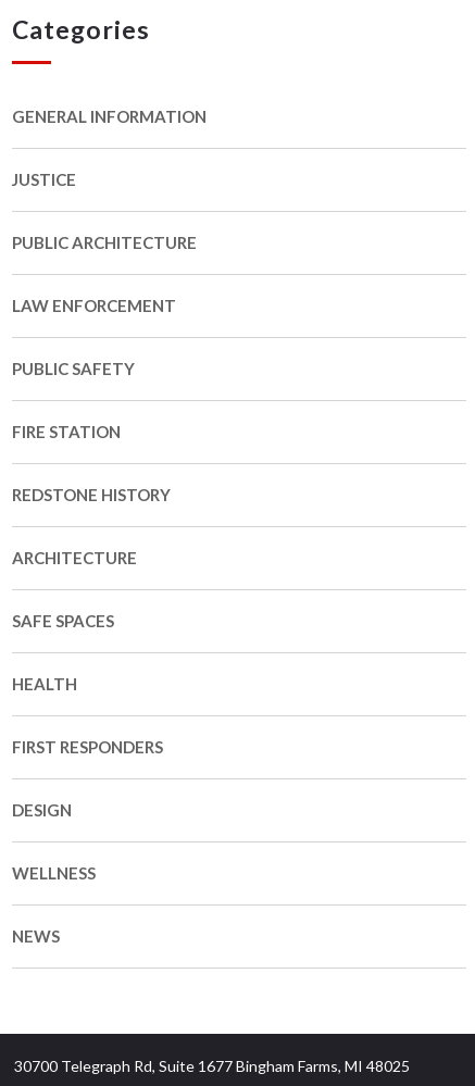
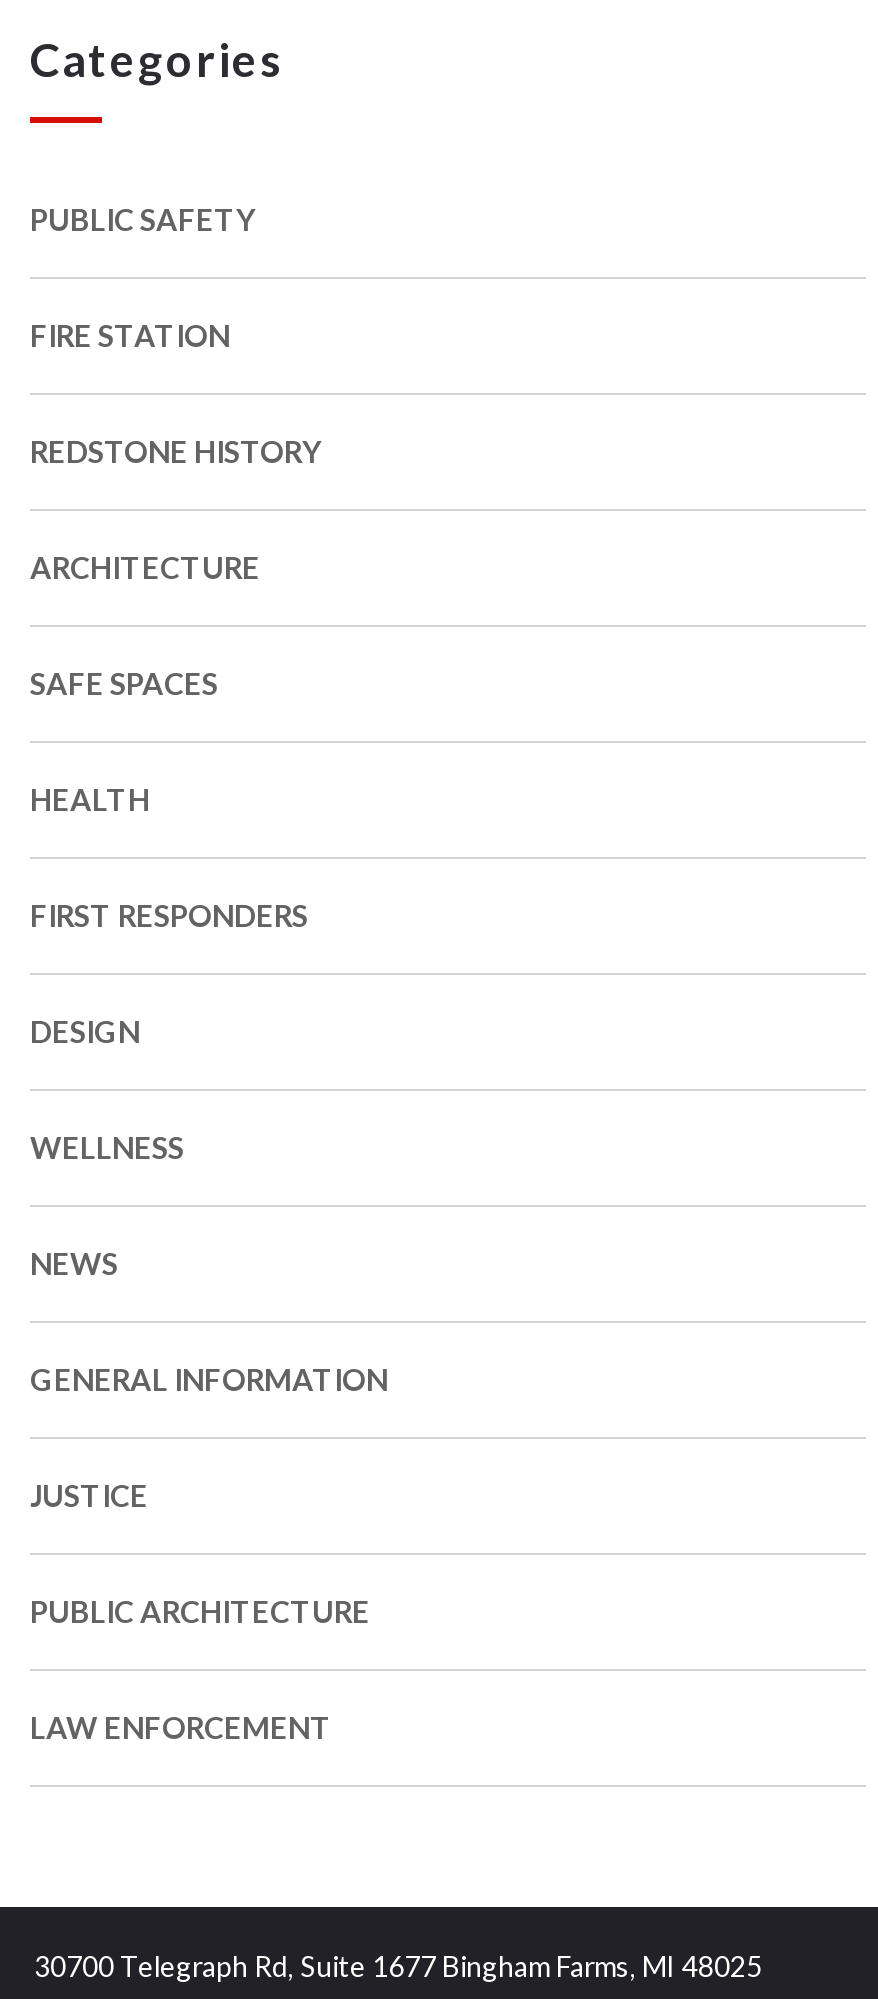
moved down: GENERAL INFORMATION | JUSTICE | PUBLIC ARCHITECTURE | LAW ENFORCEMENT

moved up: PUBLIC SAFETY | FIRE STATION | REDSTONE HISTORY | ... | WELLNESS | NEWS
